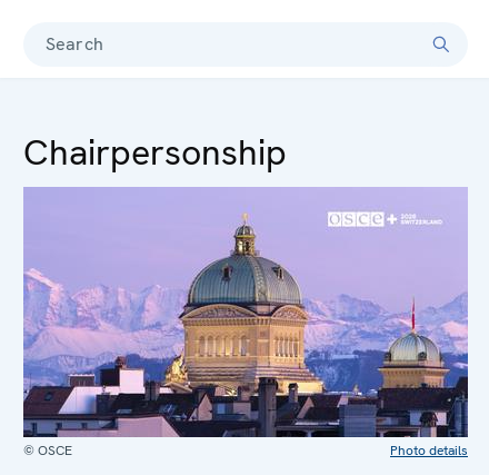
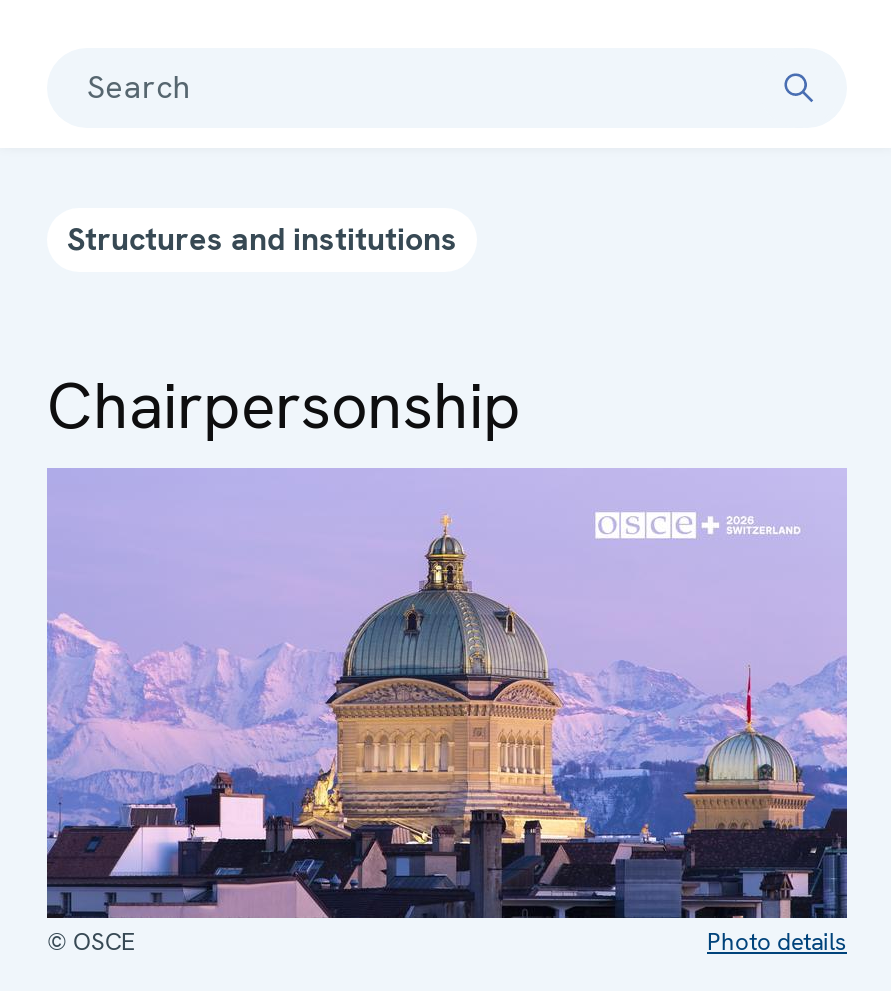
+ Structures and institutions
